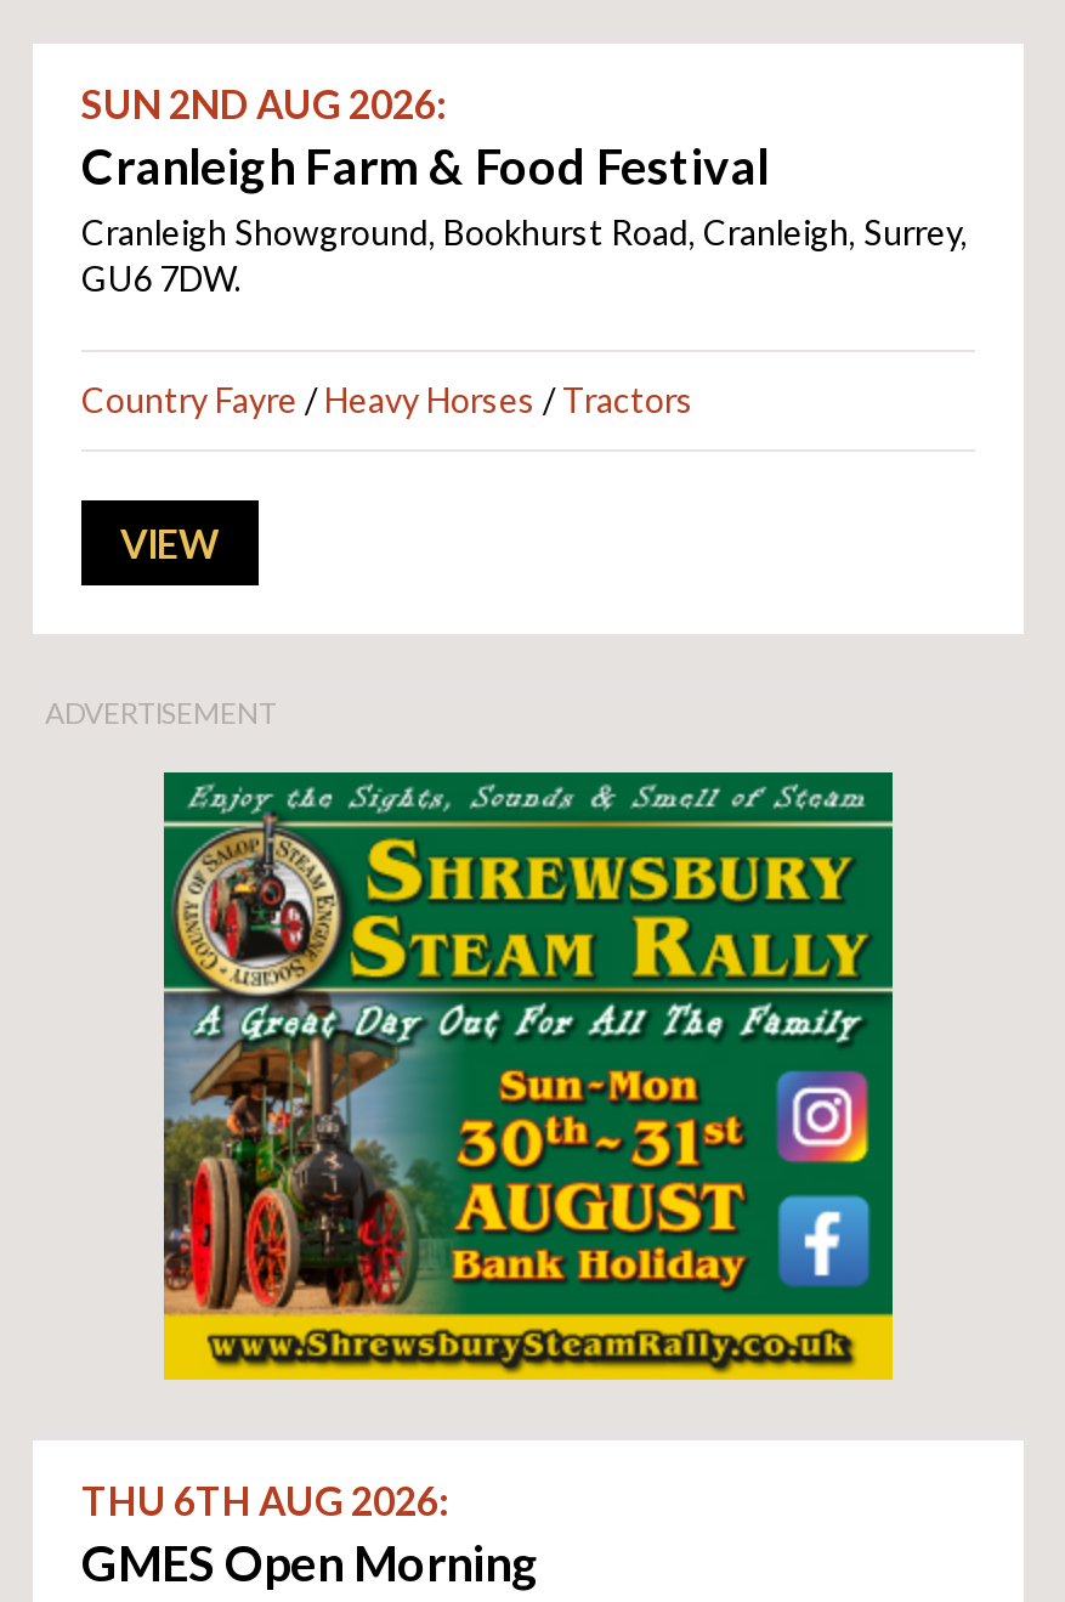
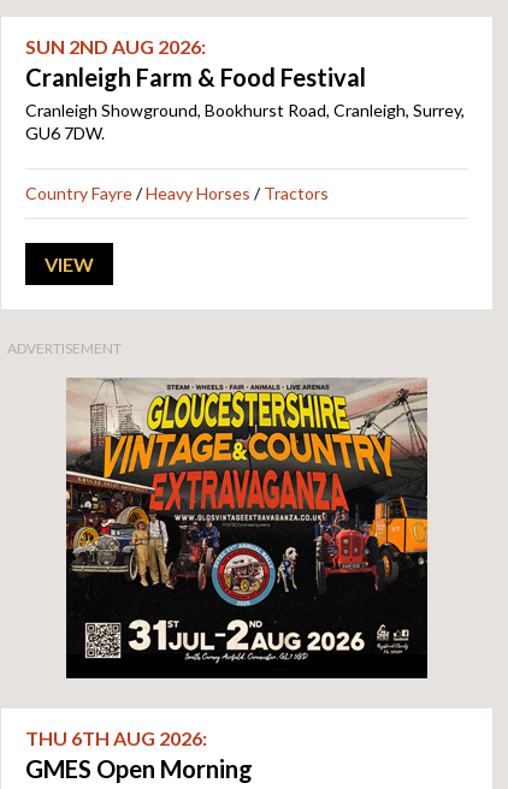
- [image]
+ [image]
